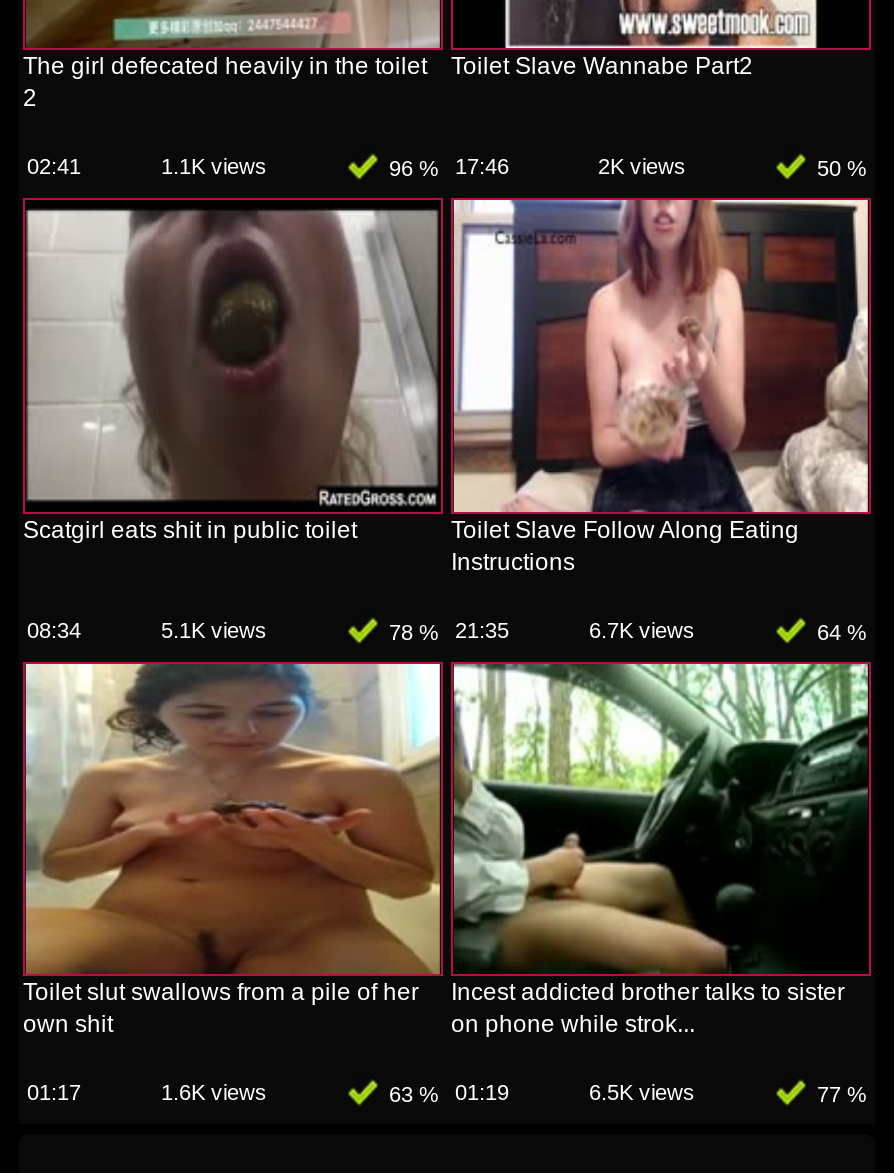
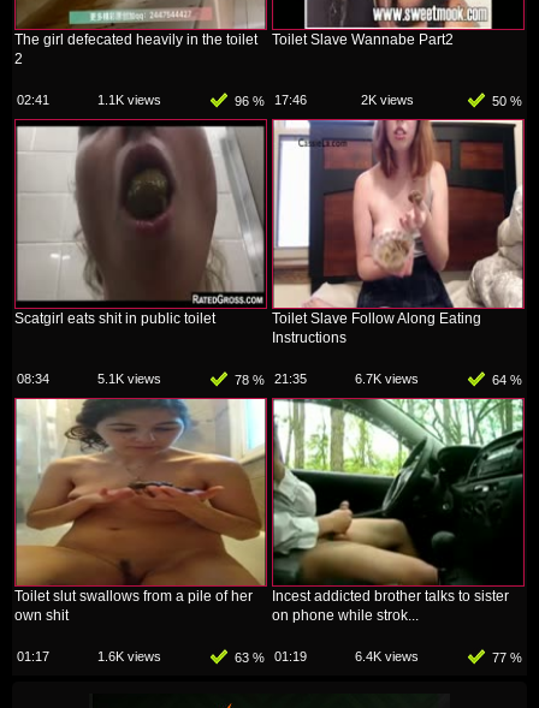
- 6.5K views
+ 6.4K views
